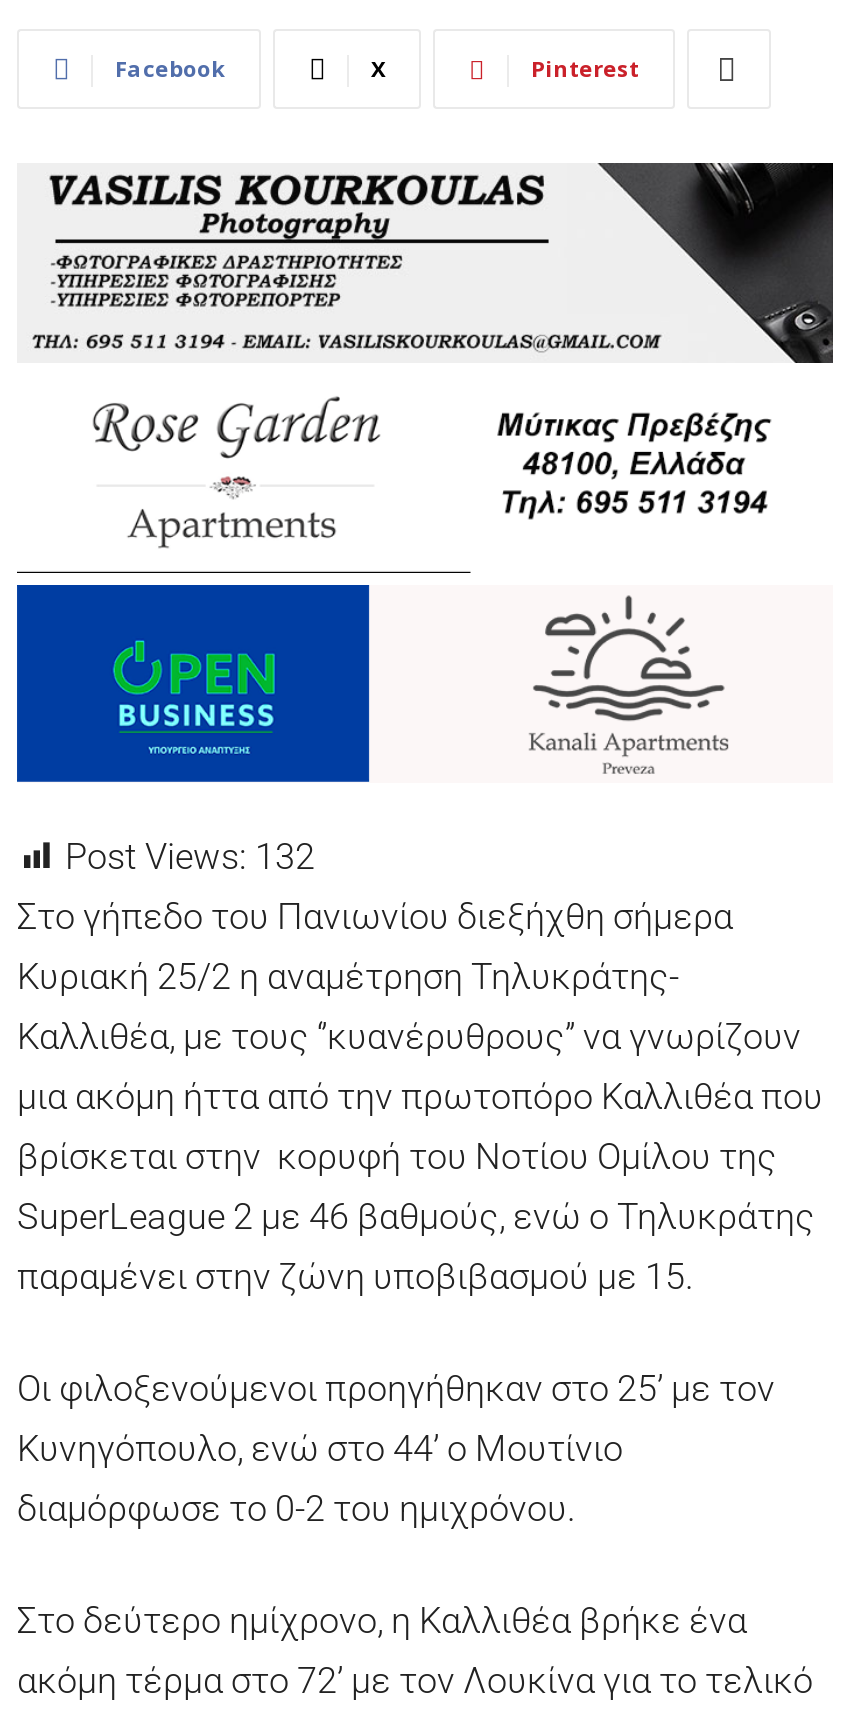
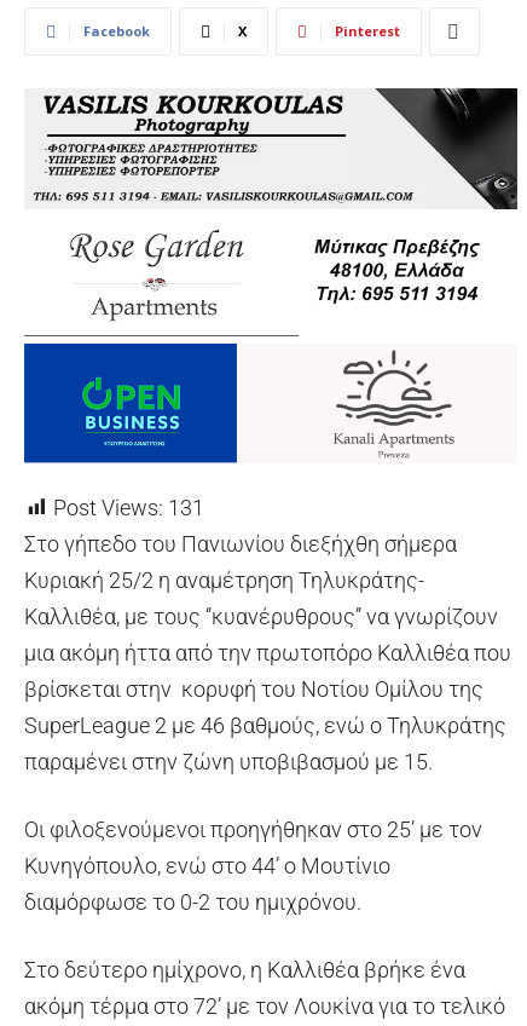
- Post Views: 132
+ Post Views: 131
